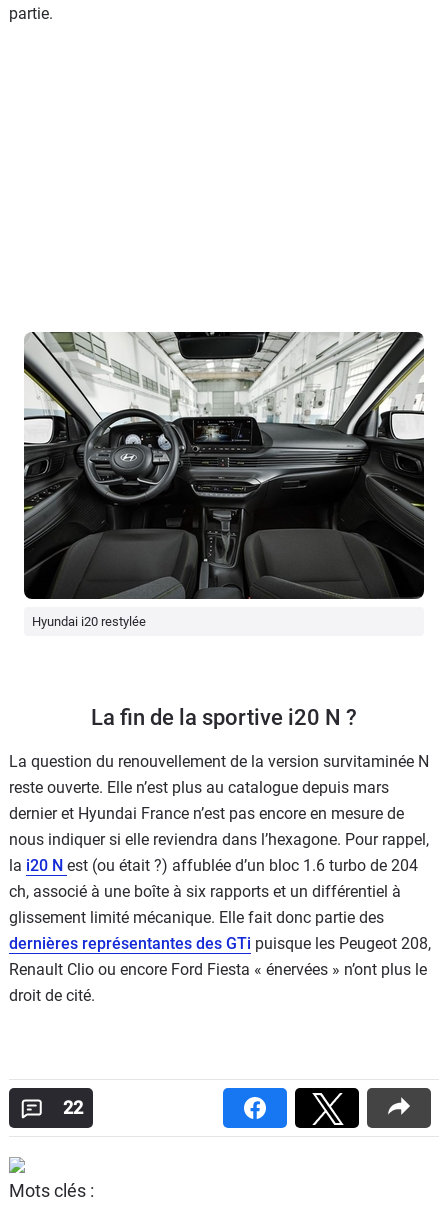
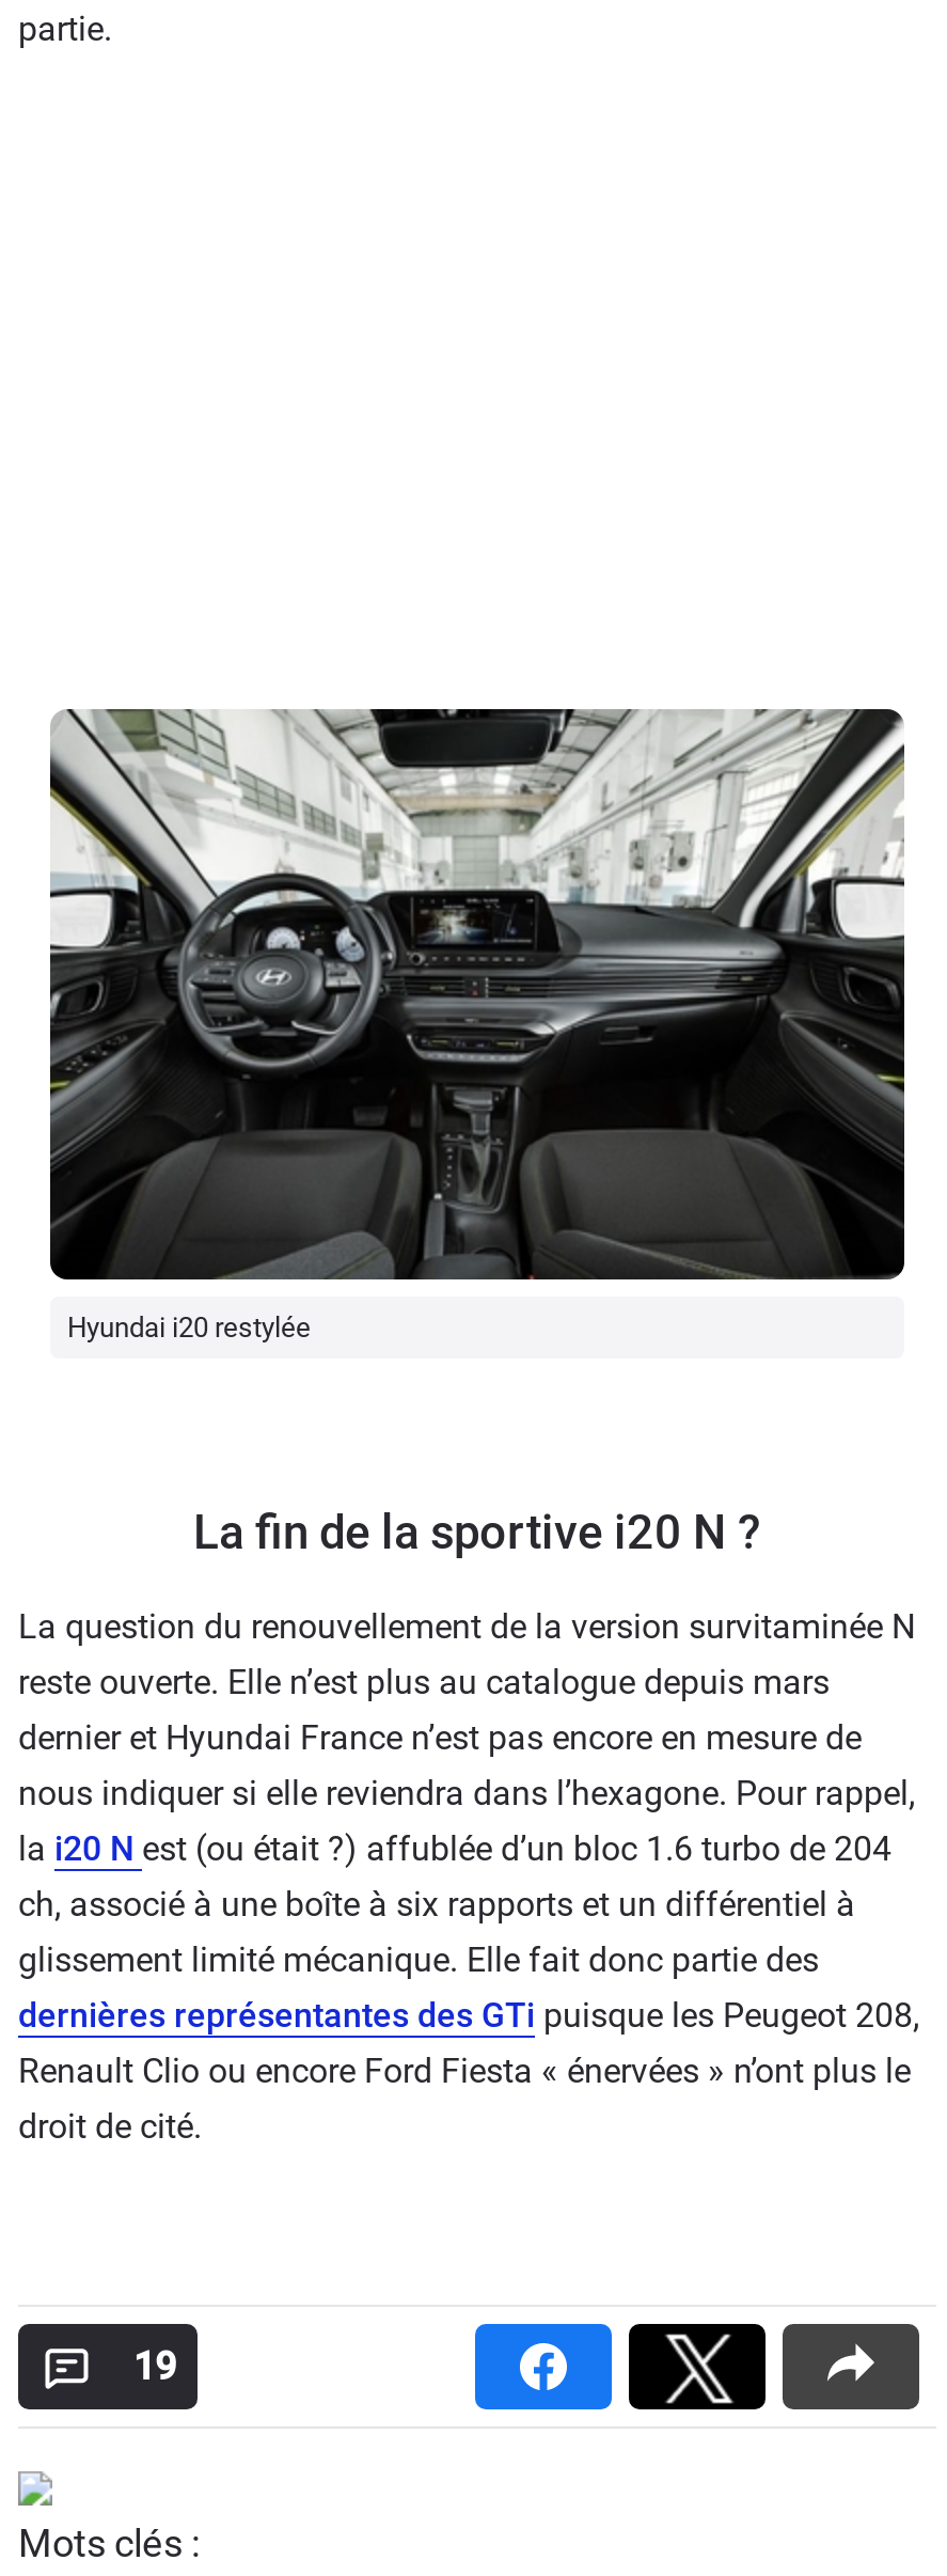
- 22
+ 19
